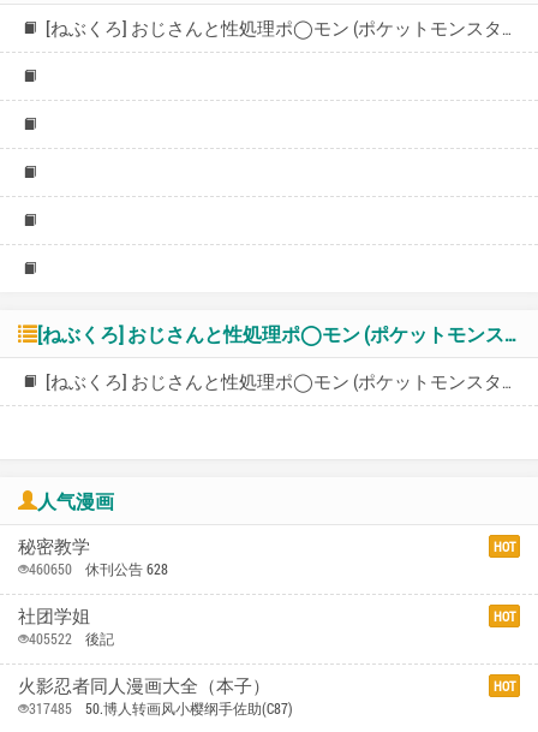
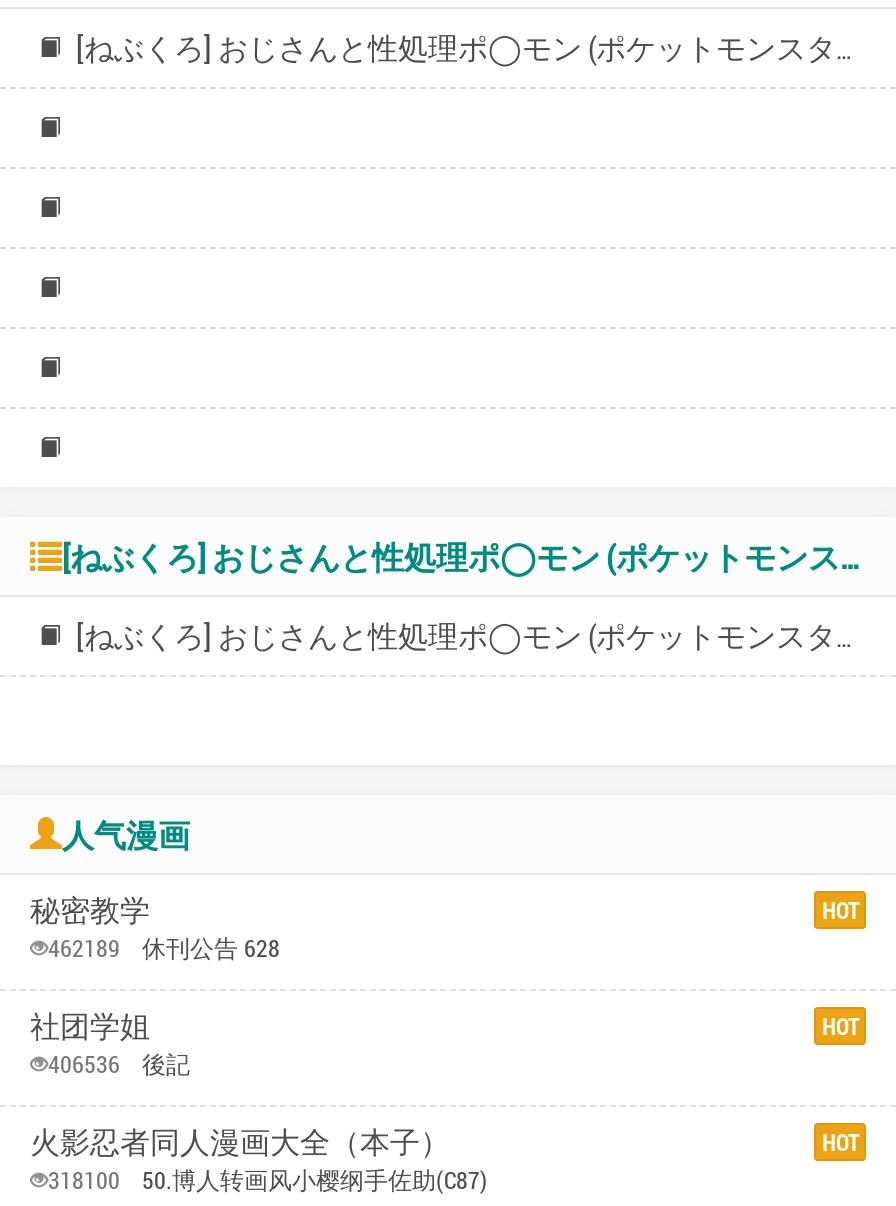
- 460650 休刊公告 628
+ 462189 休刊公告 628

- 405522 後記
+ 406536 後記

- 317485 50.博人转画风小樱纲手佐助(C87)
+ 318100 50.博人转画风小樱纲手佐助(C87)
